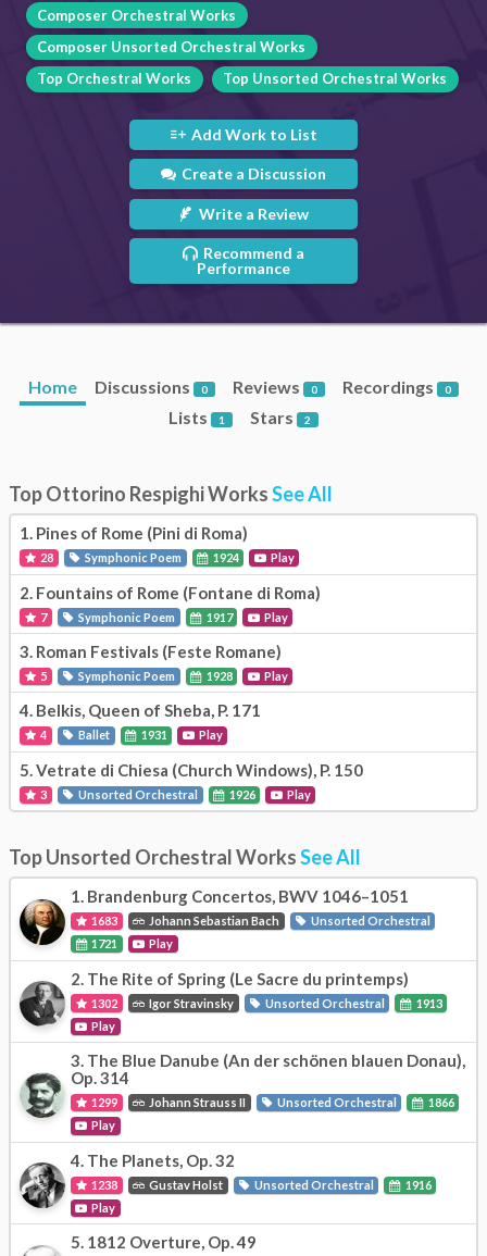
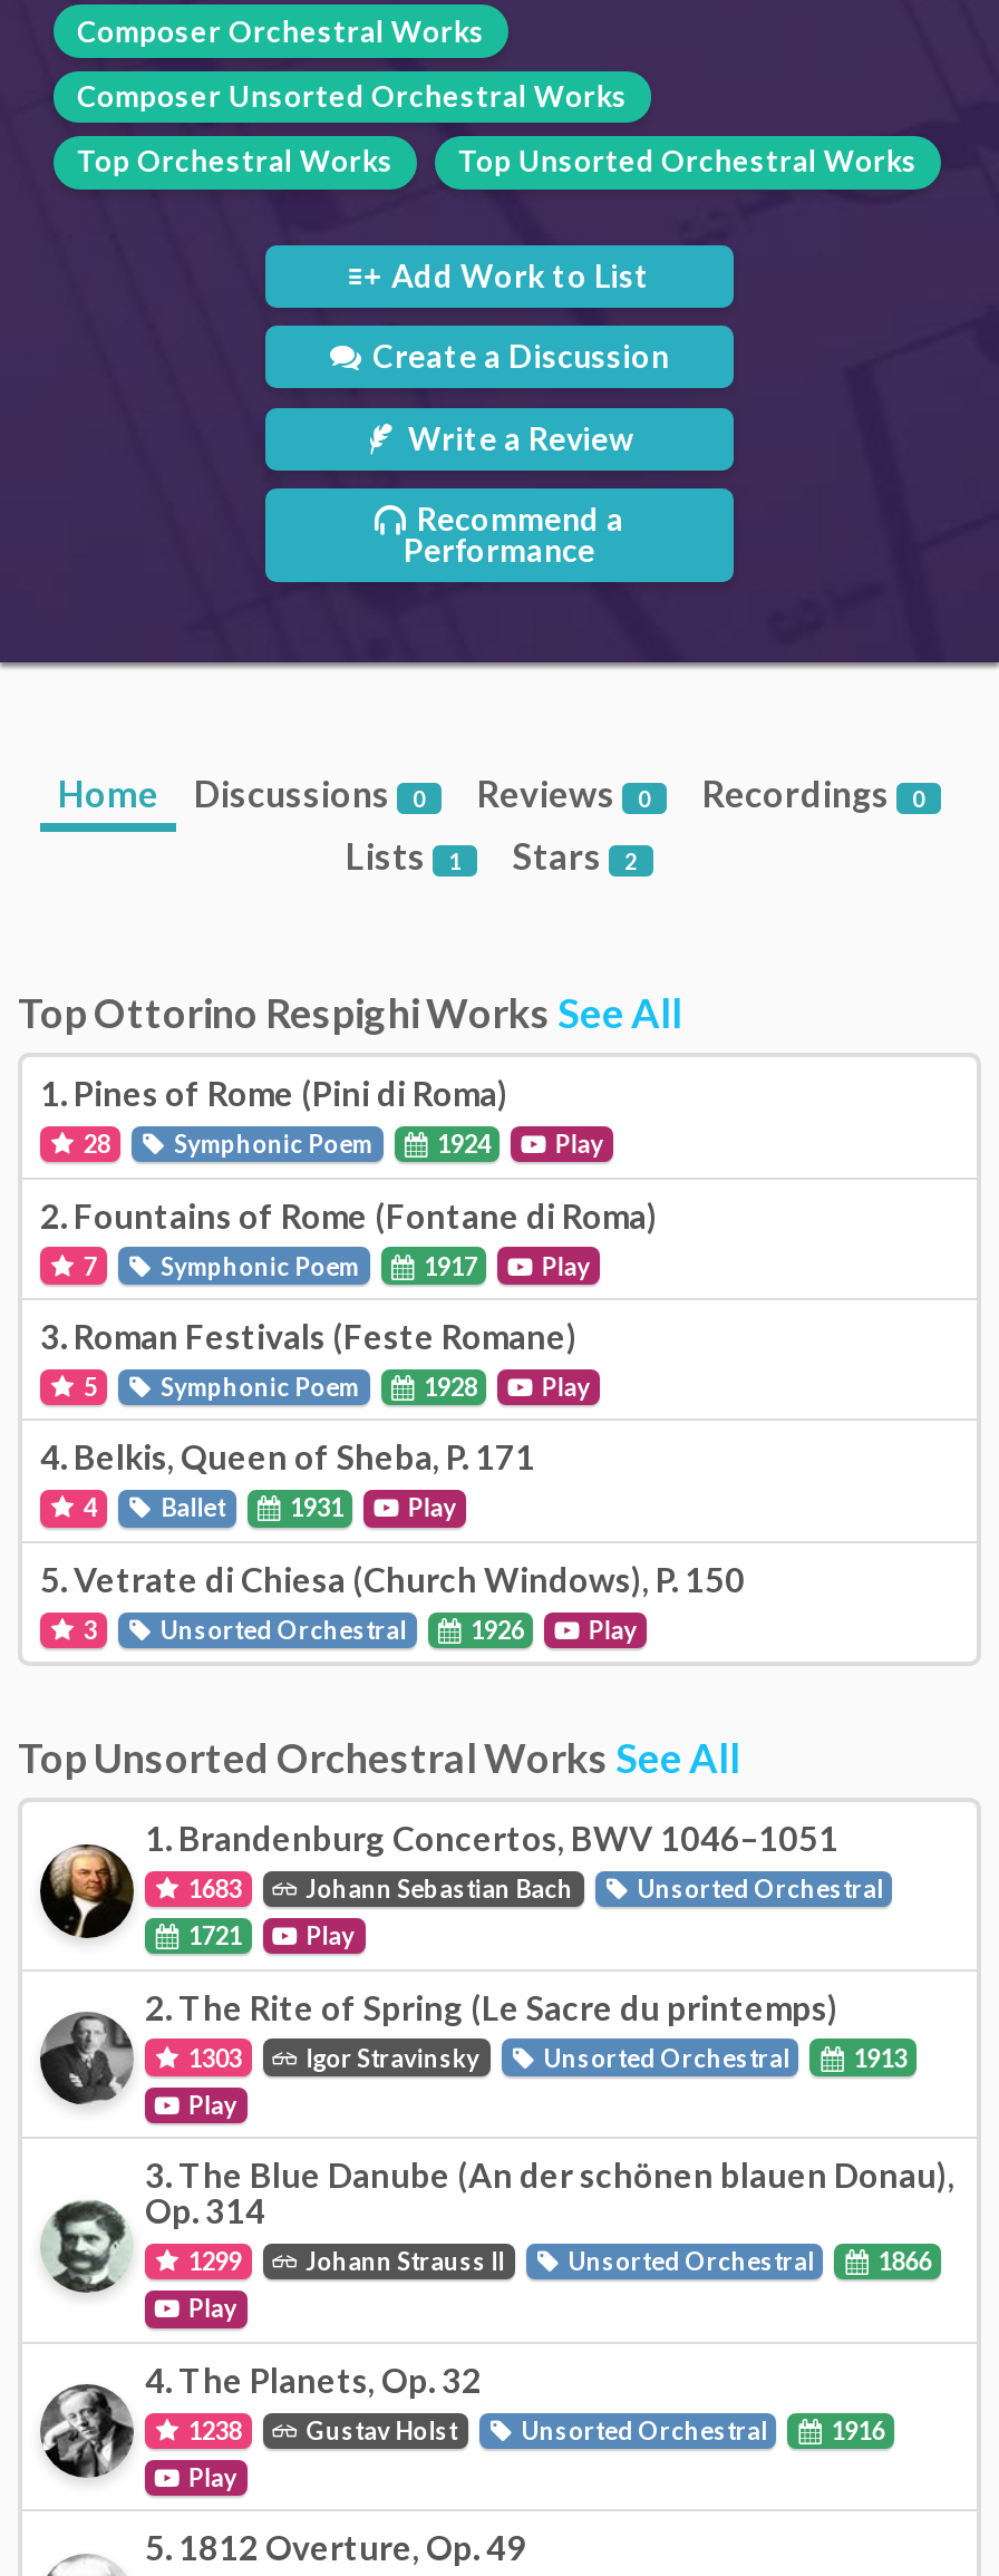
- 1302
+ 1303
